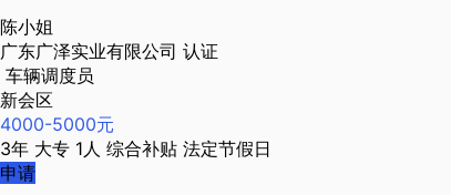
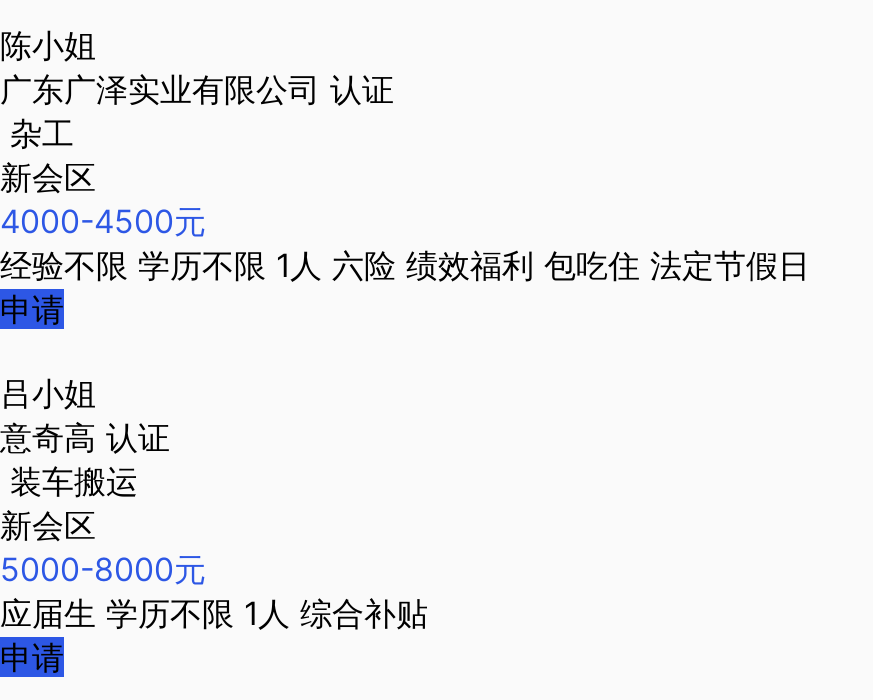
- 车辆调度员
+ 杂工

- 4000-5000元
- 3年 大专 1人 综合补贴 法定节假日
+ 4000-4500元
+ 经验不限 学历不限 1人 六险 绩效福利 包吃住 法定节假日
+ 申请
+ 吕小姐
+ 意奇高 认证
+ 装车搬运
+ 新会区
+ 5000-8000元
+ 应届生 学历不限 1人 综合补贴
